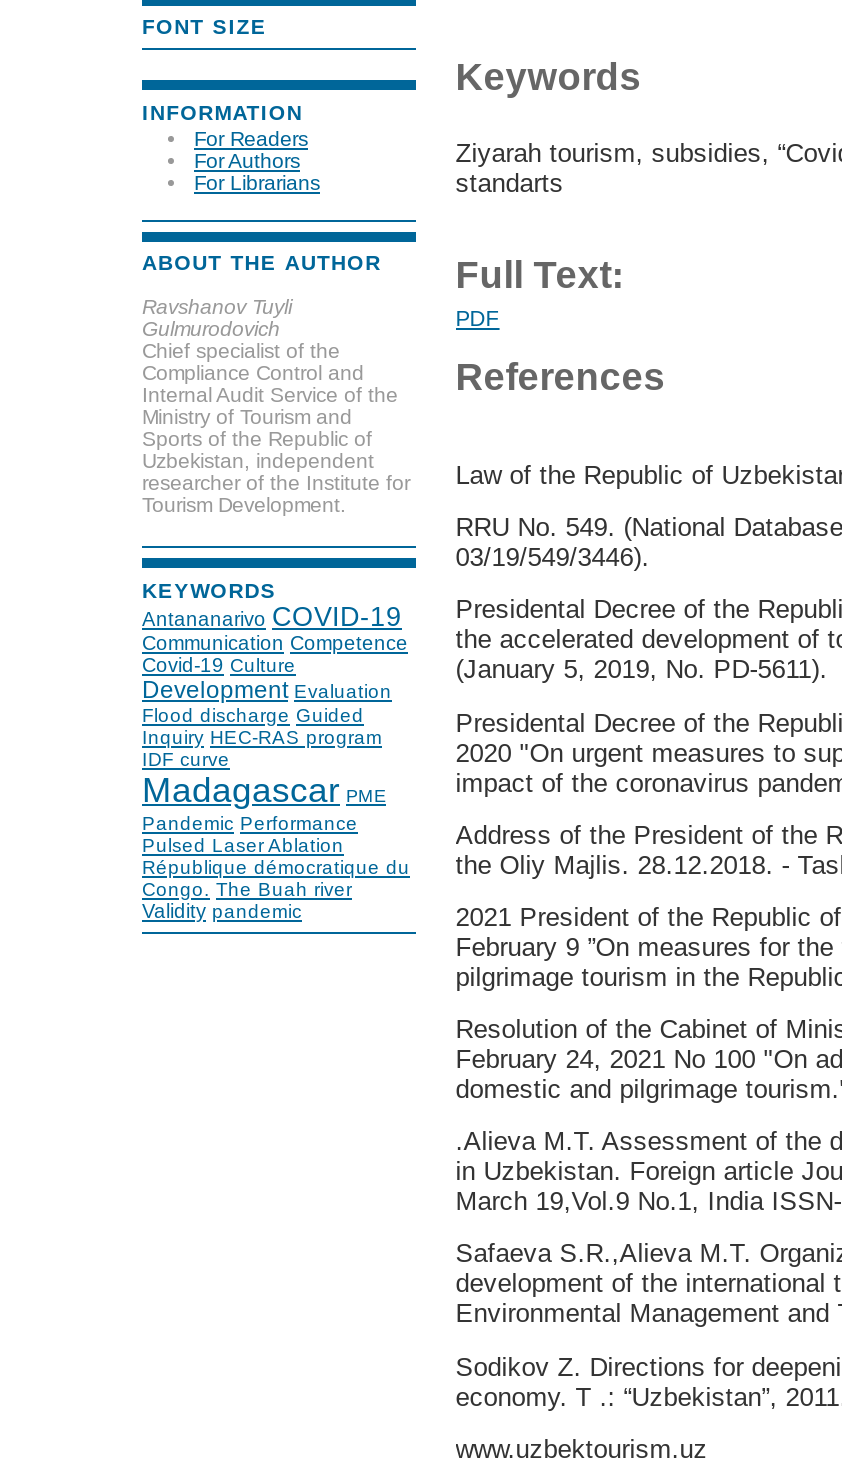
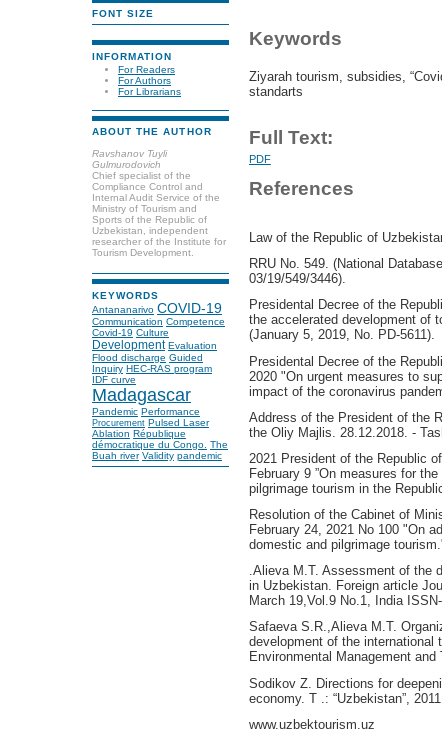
- Madagascar PME
+ Madagascar

- Pulsed Laser Ablation
- République démocratique du
- Congo. The Buah river
- Validity pandemic
+ Procurement Pulsed Laser
+ Ablation République
+ démocratique du Congo. The
+ Buah river Validity pandemic
